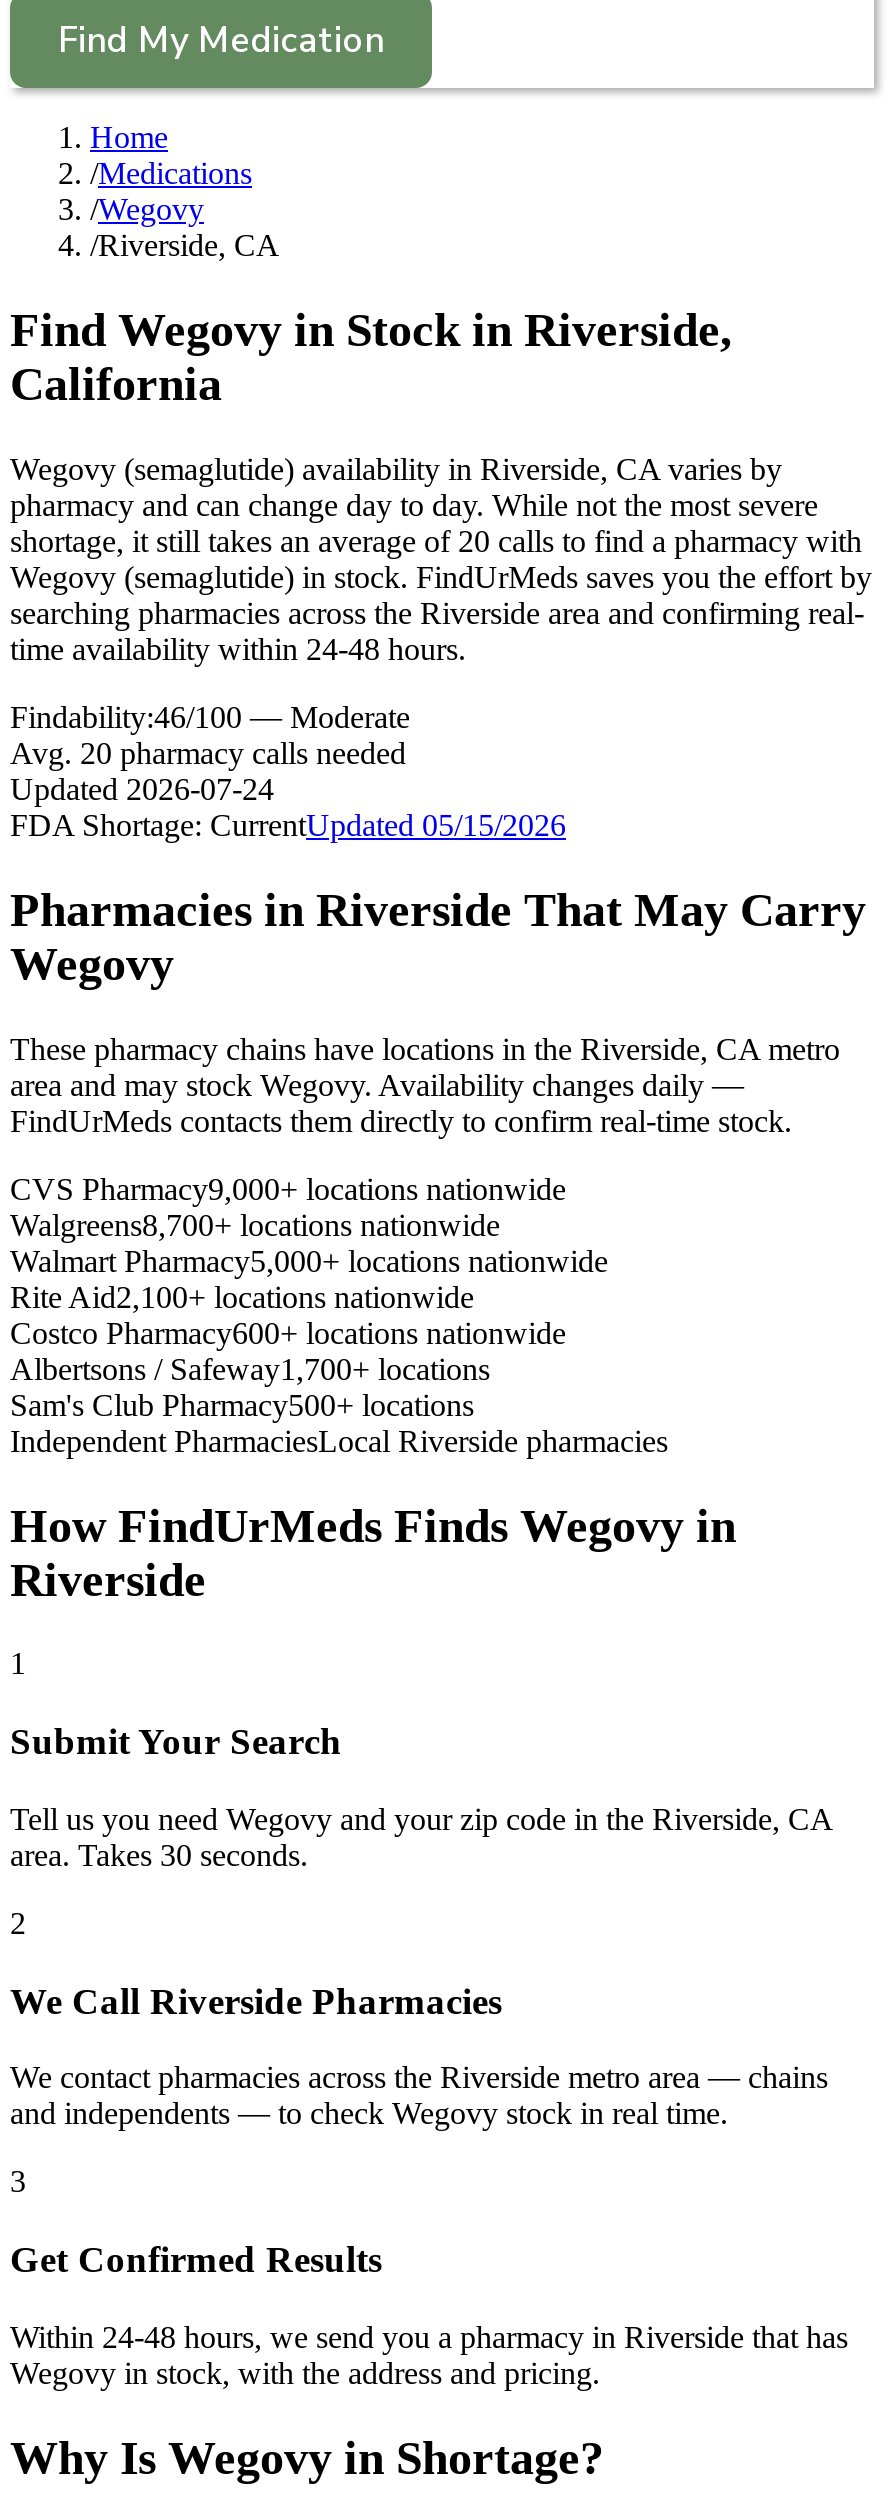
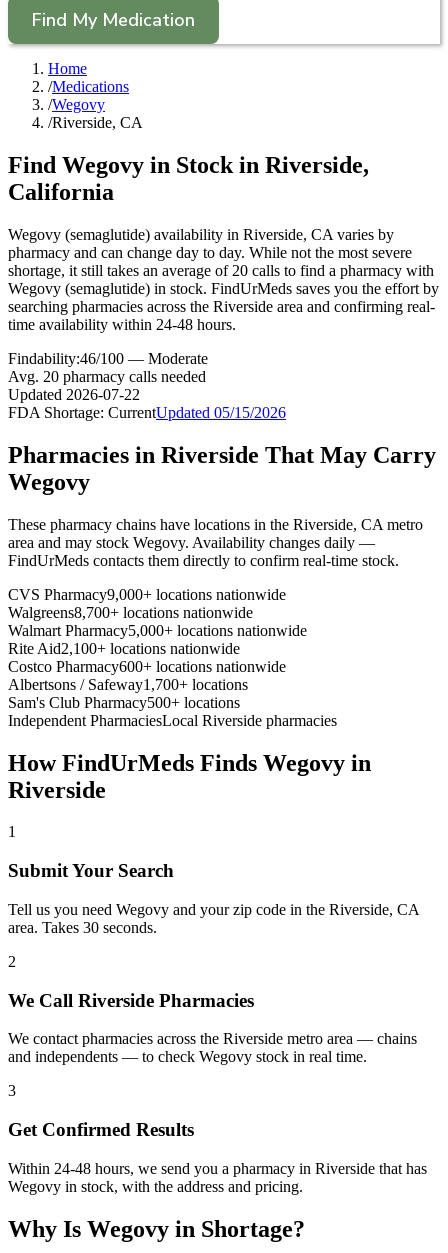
- Updated2026-07-24
+ Updated2026-07-22
